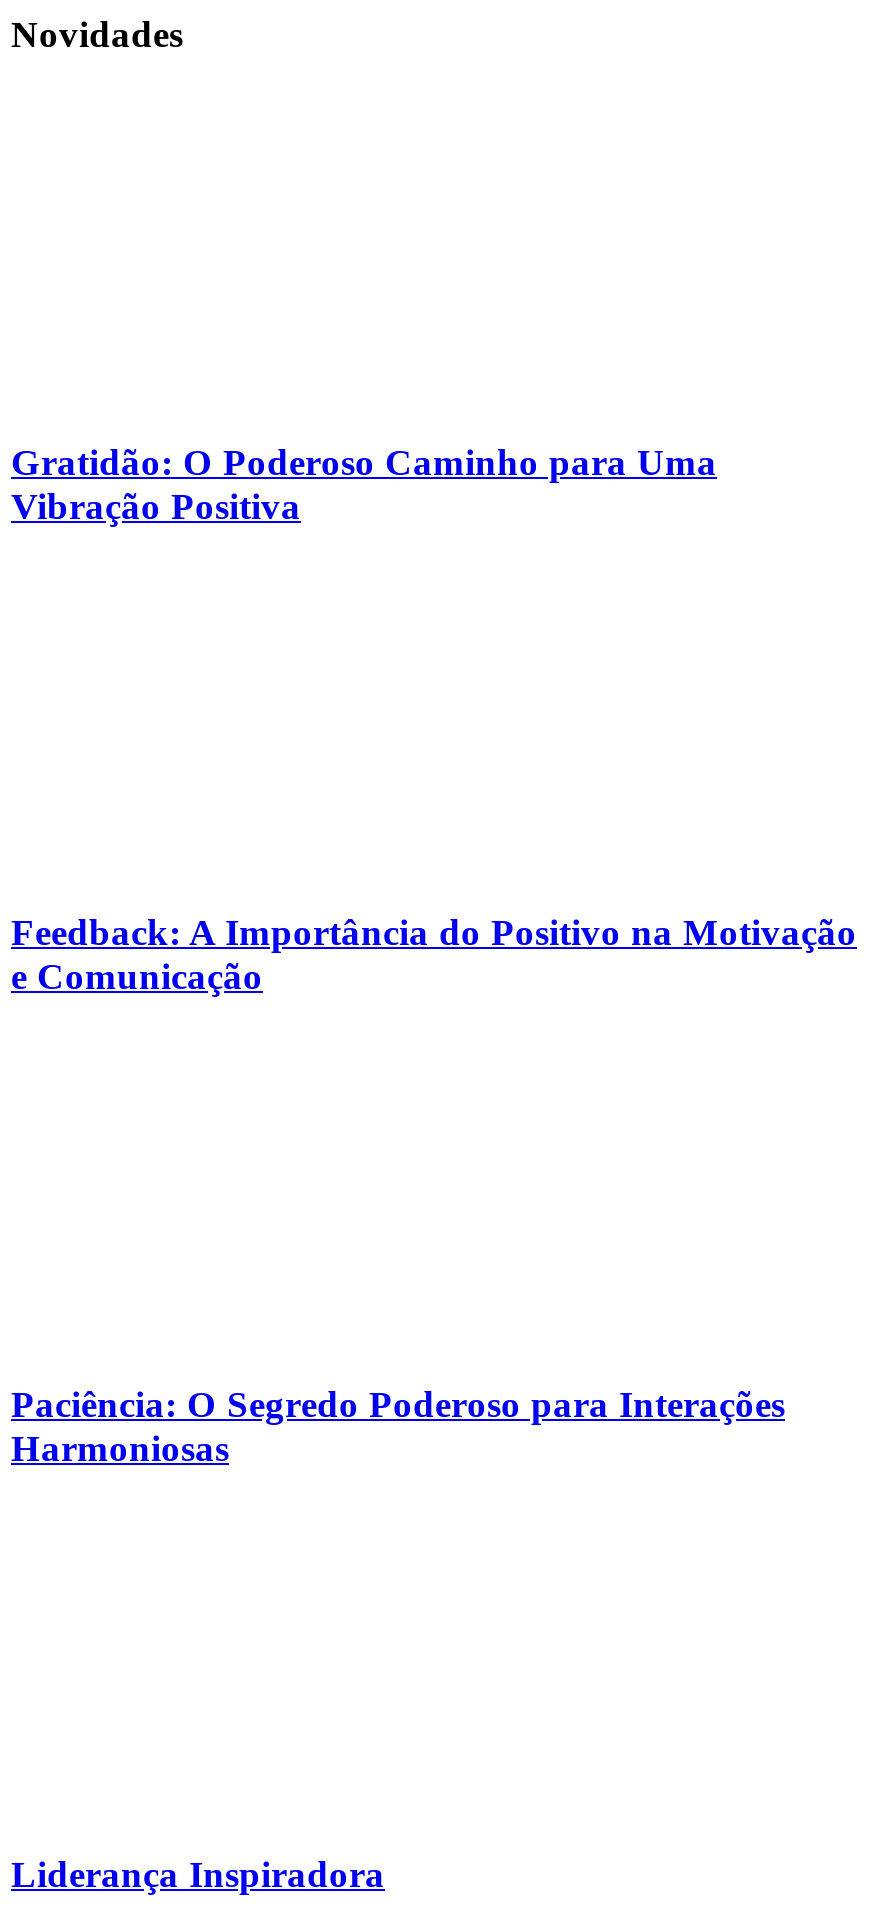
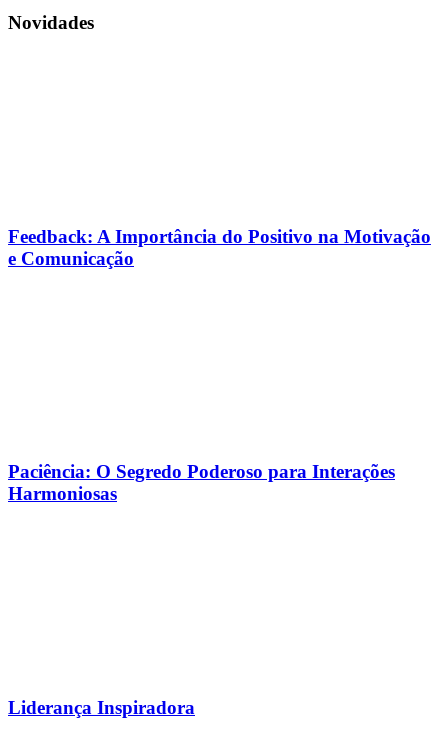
- Gratidão: O Poderoso Caminho para Uma
- Vibração Positiva
